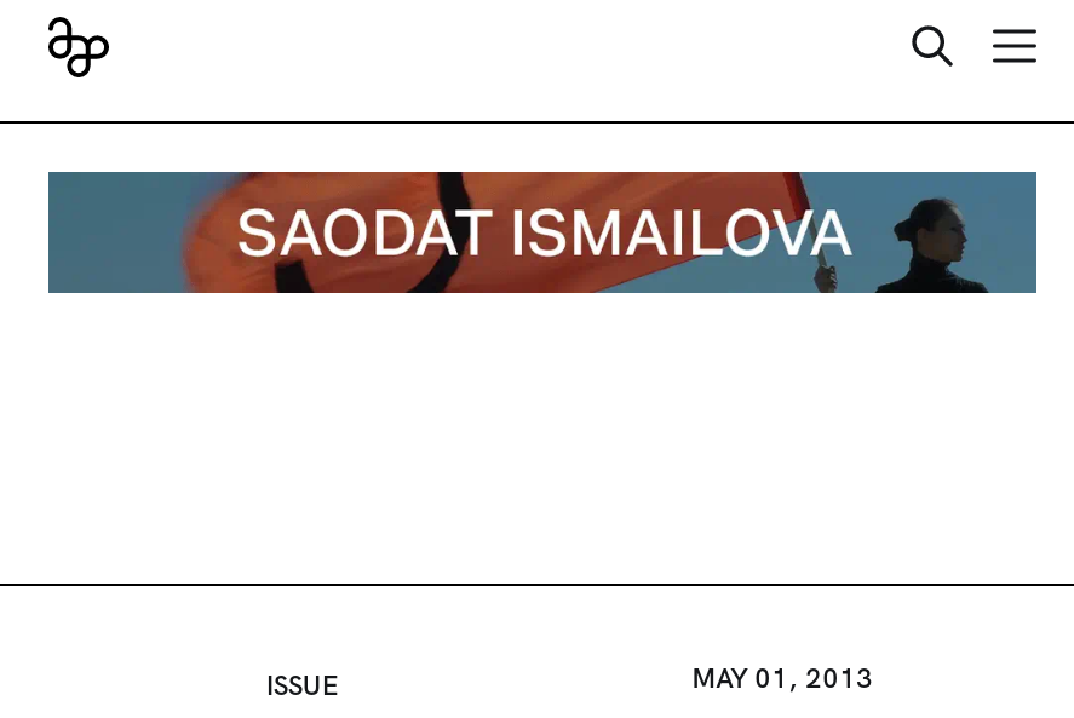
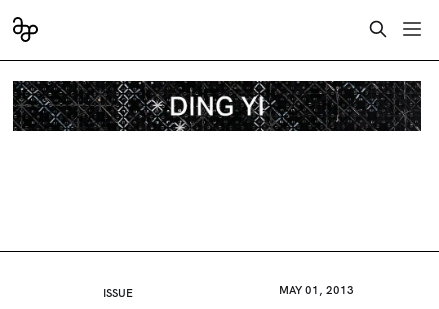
- [image]
+ [image]
